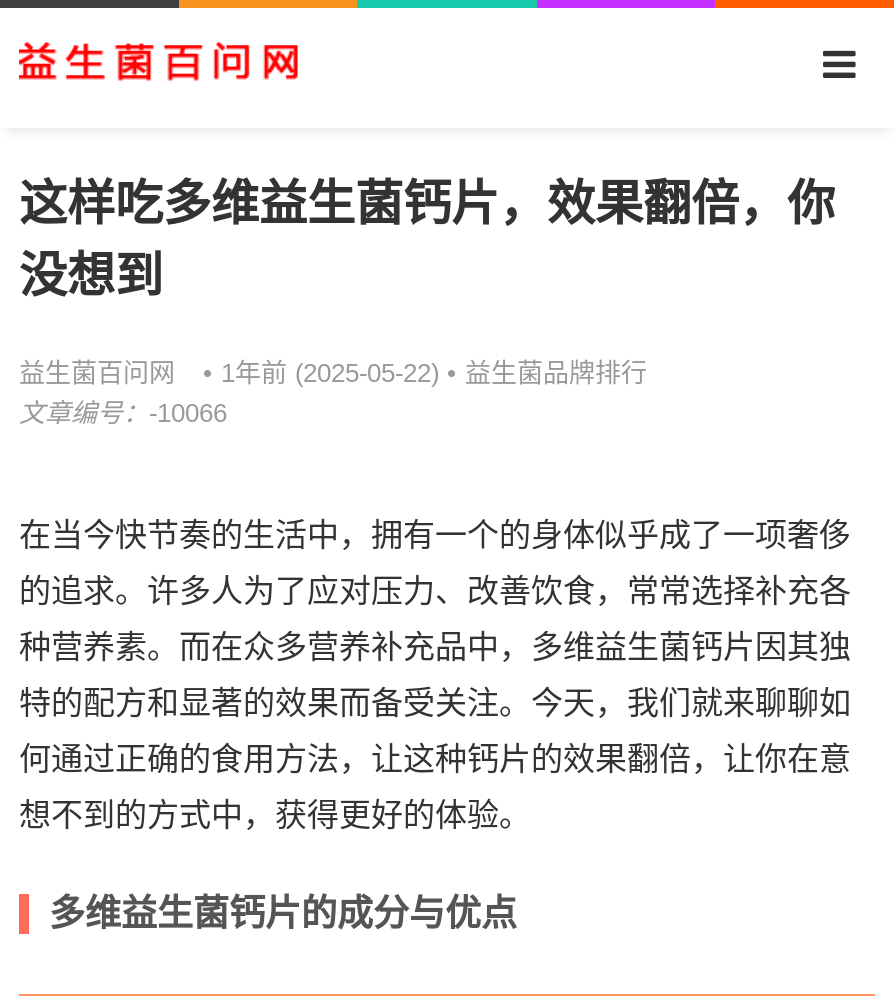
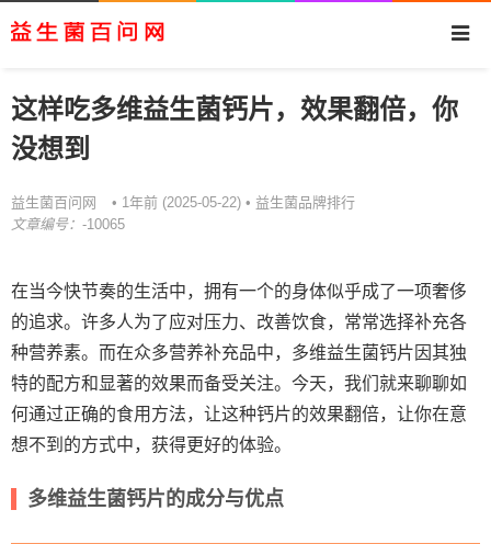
- 文章编号：-10066
+ 文章编号：-10065
